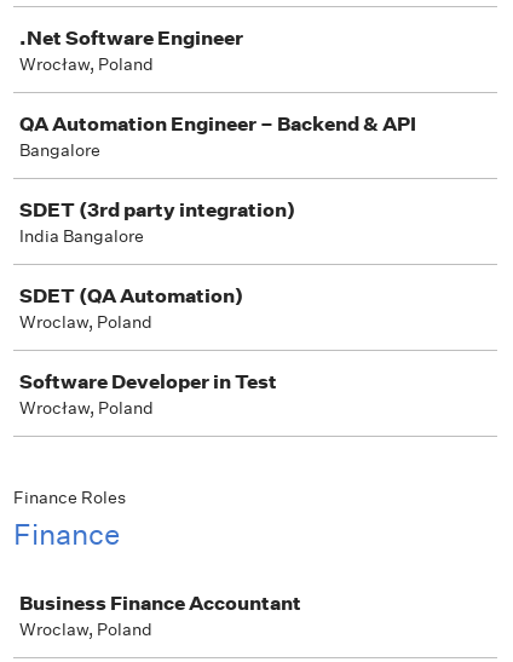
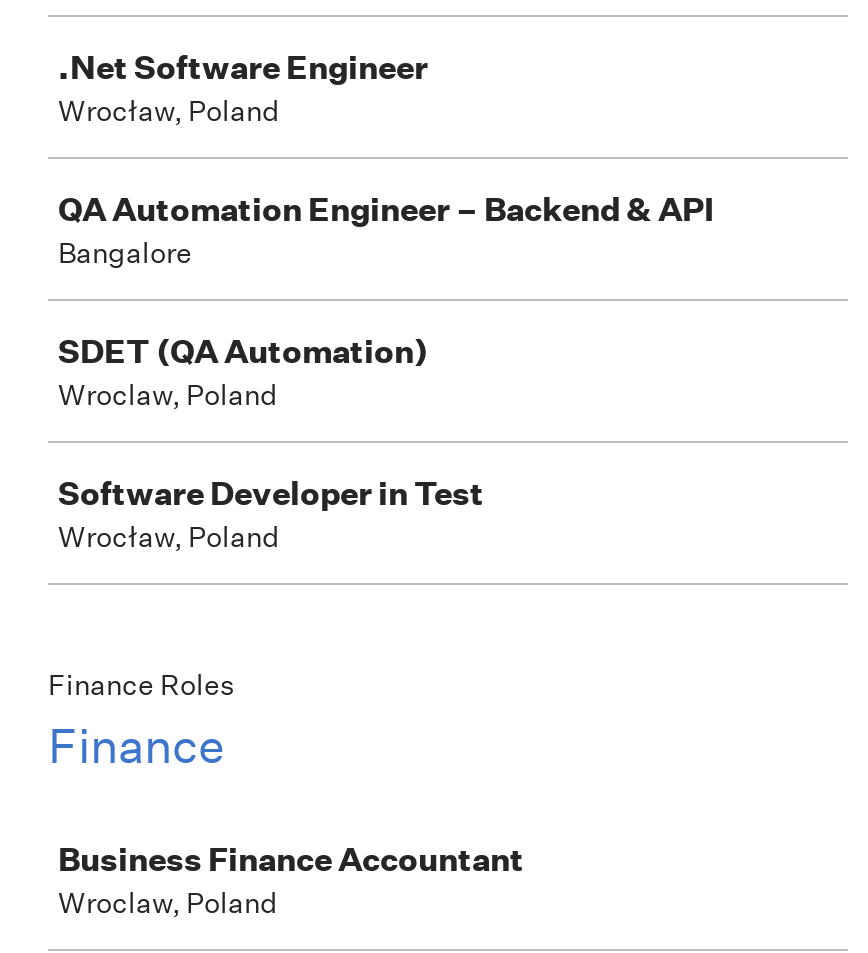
- SDET (3rd party integration)
- India Bangalore
